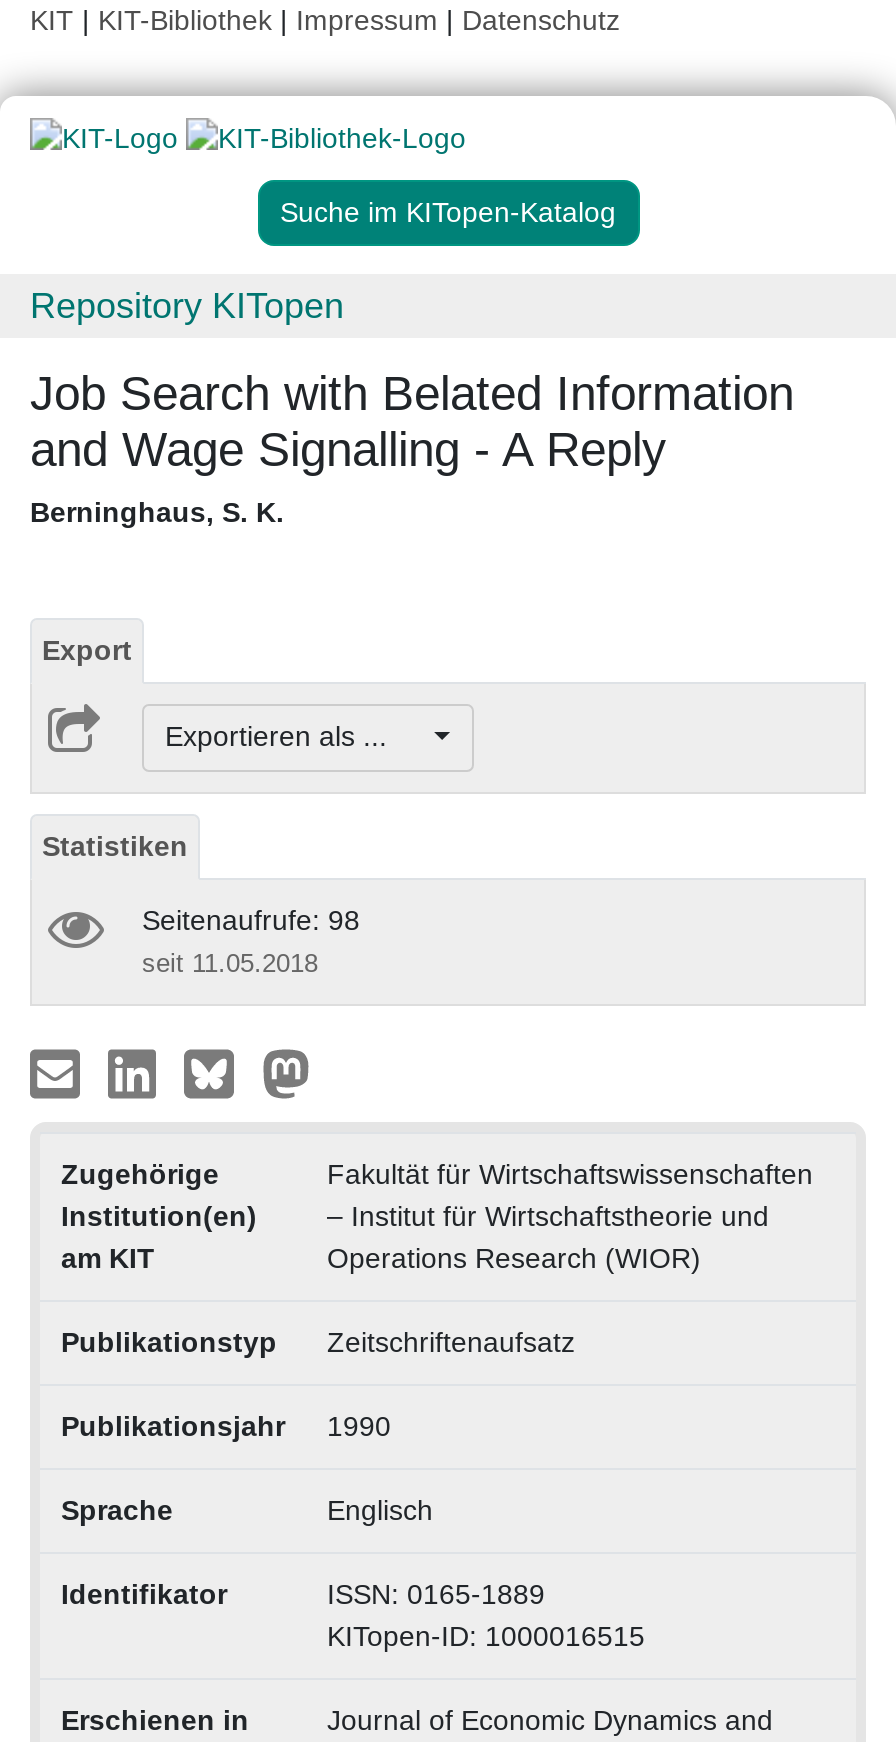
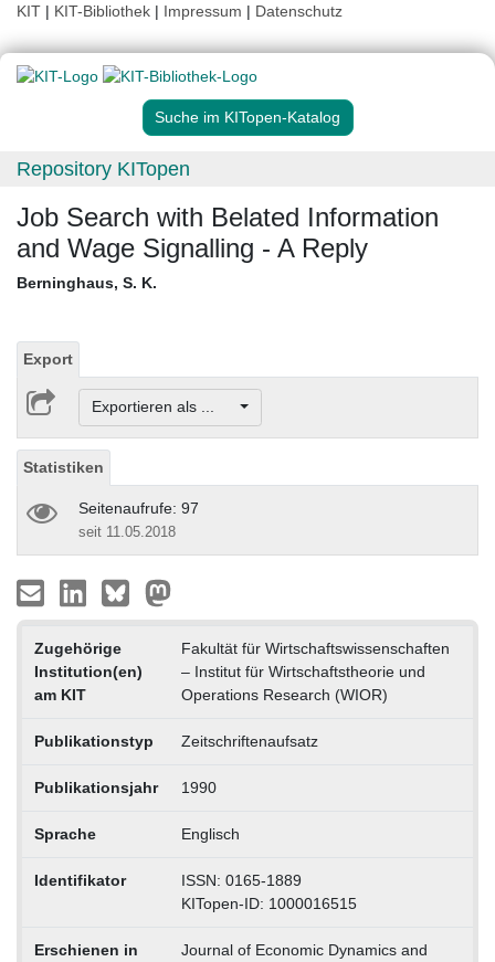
- Seitenaufrufe: 98
+ Seitenaufrufe: 97
